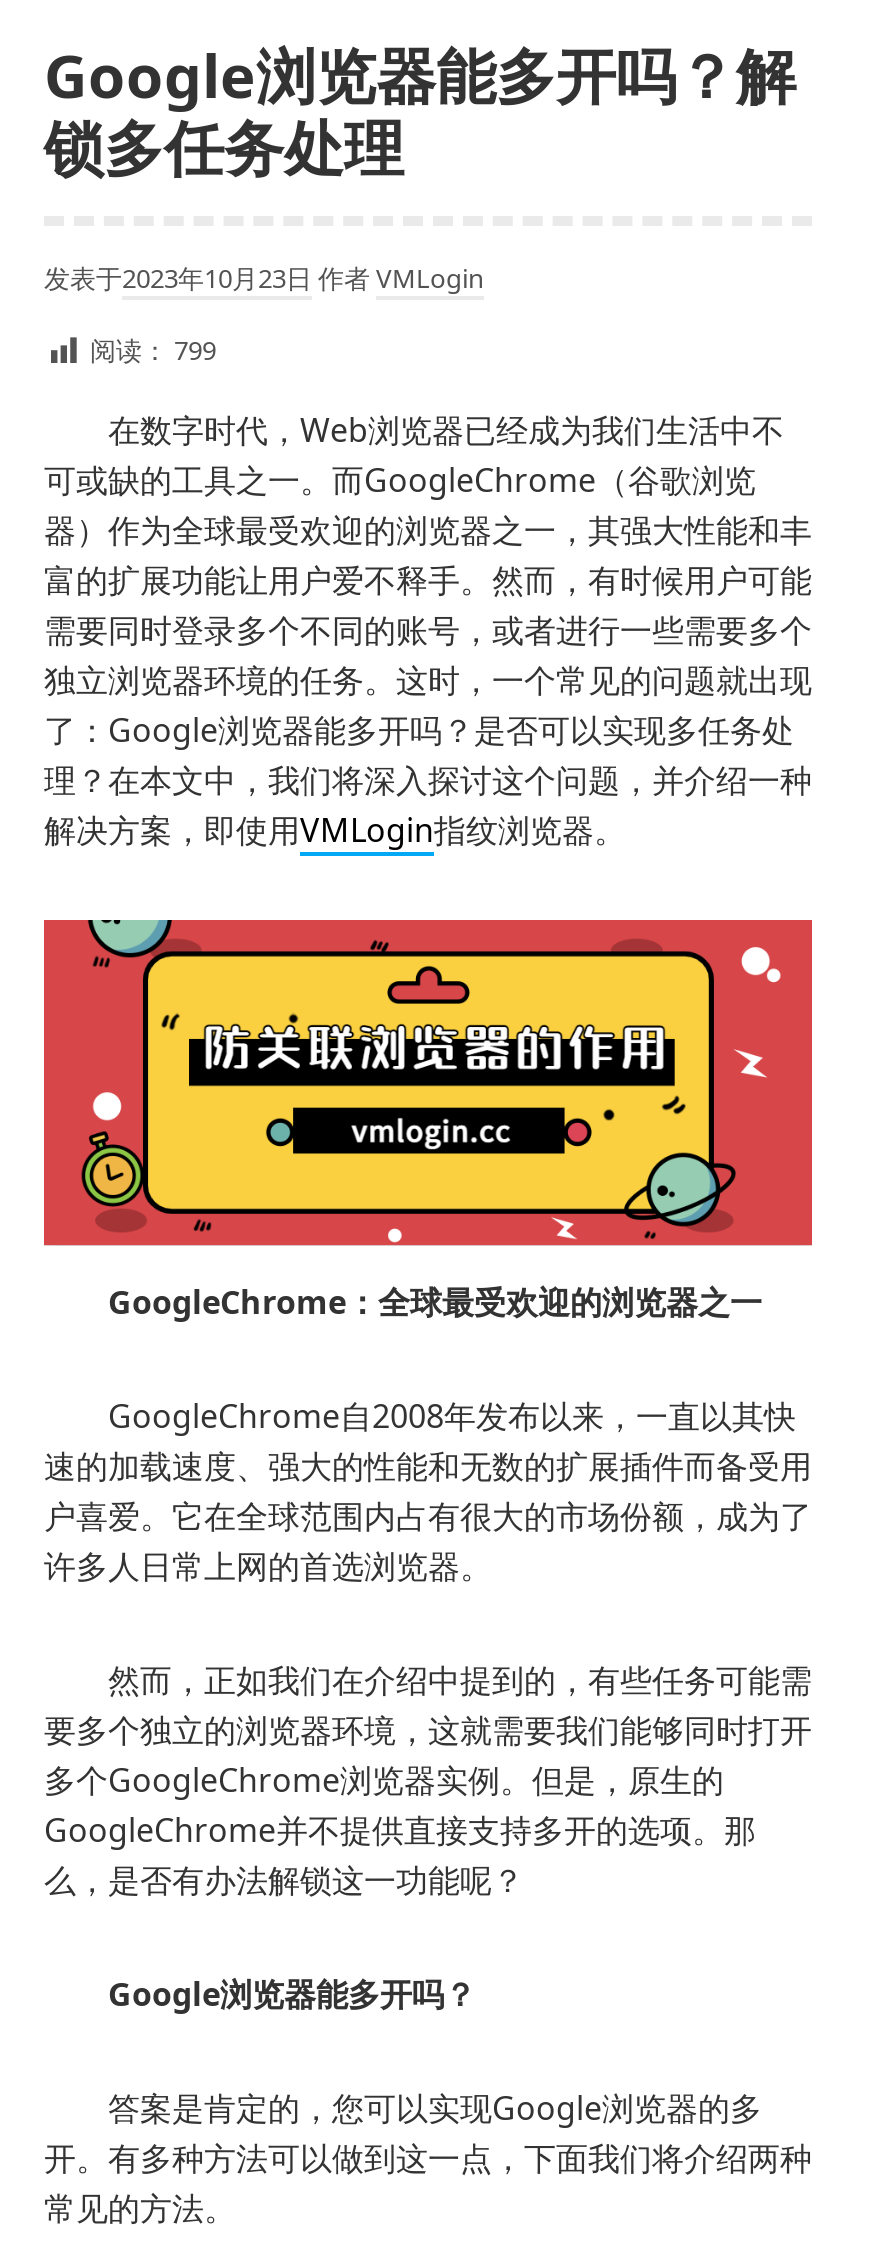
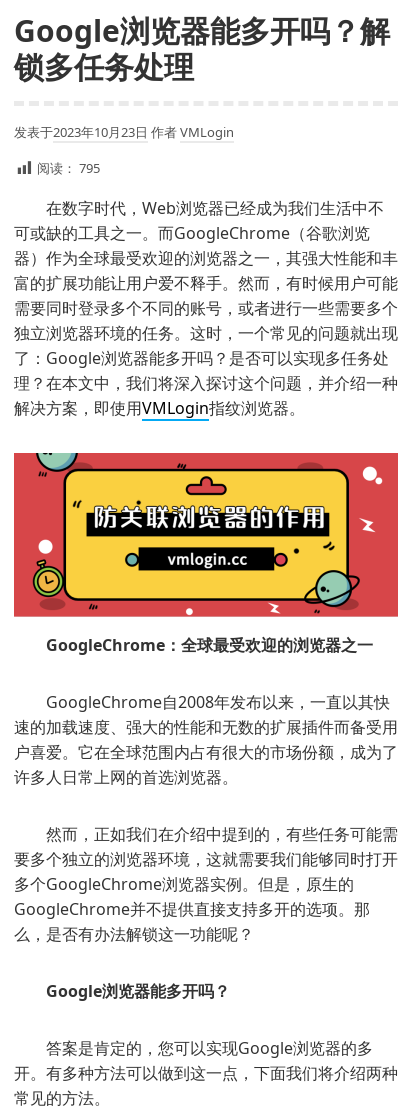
- 阅读： 799
+ 阅读： 795
